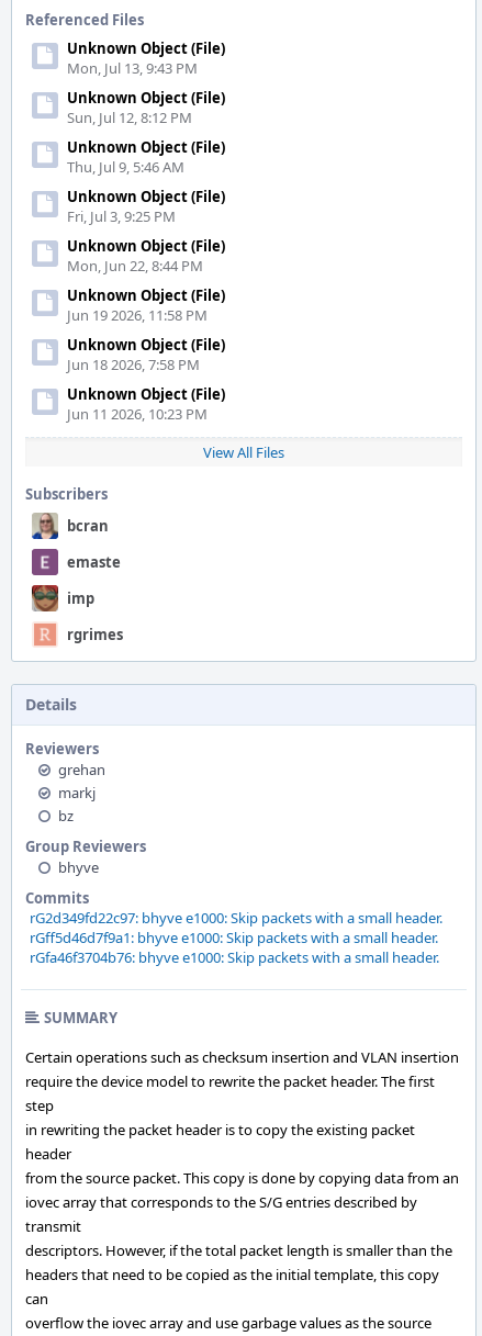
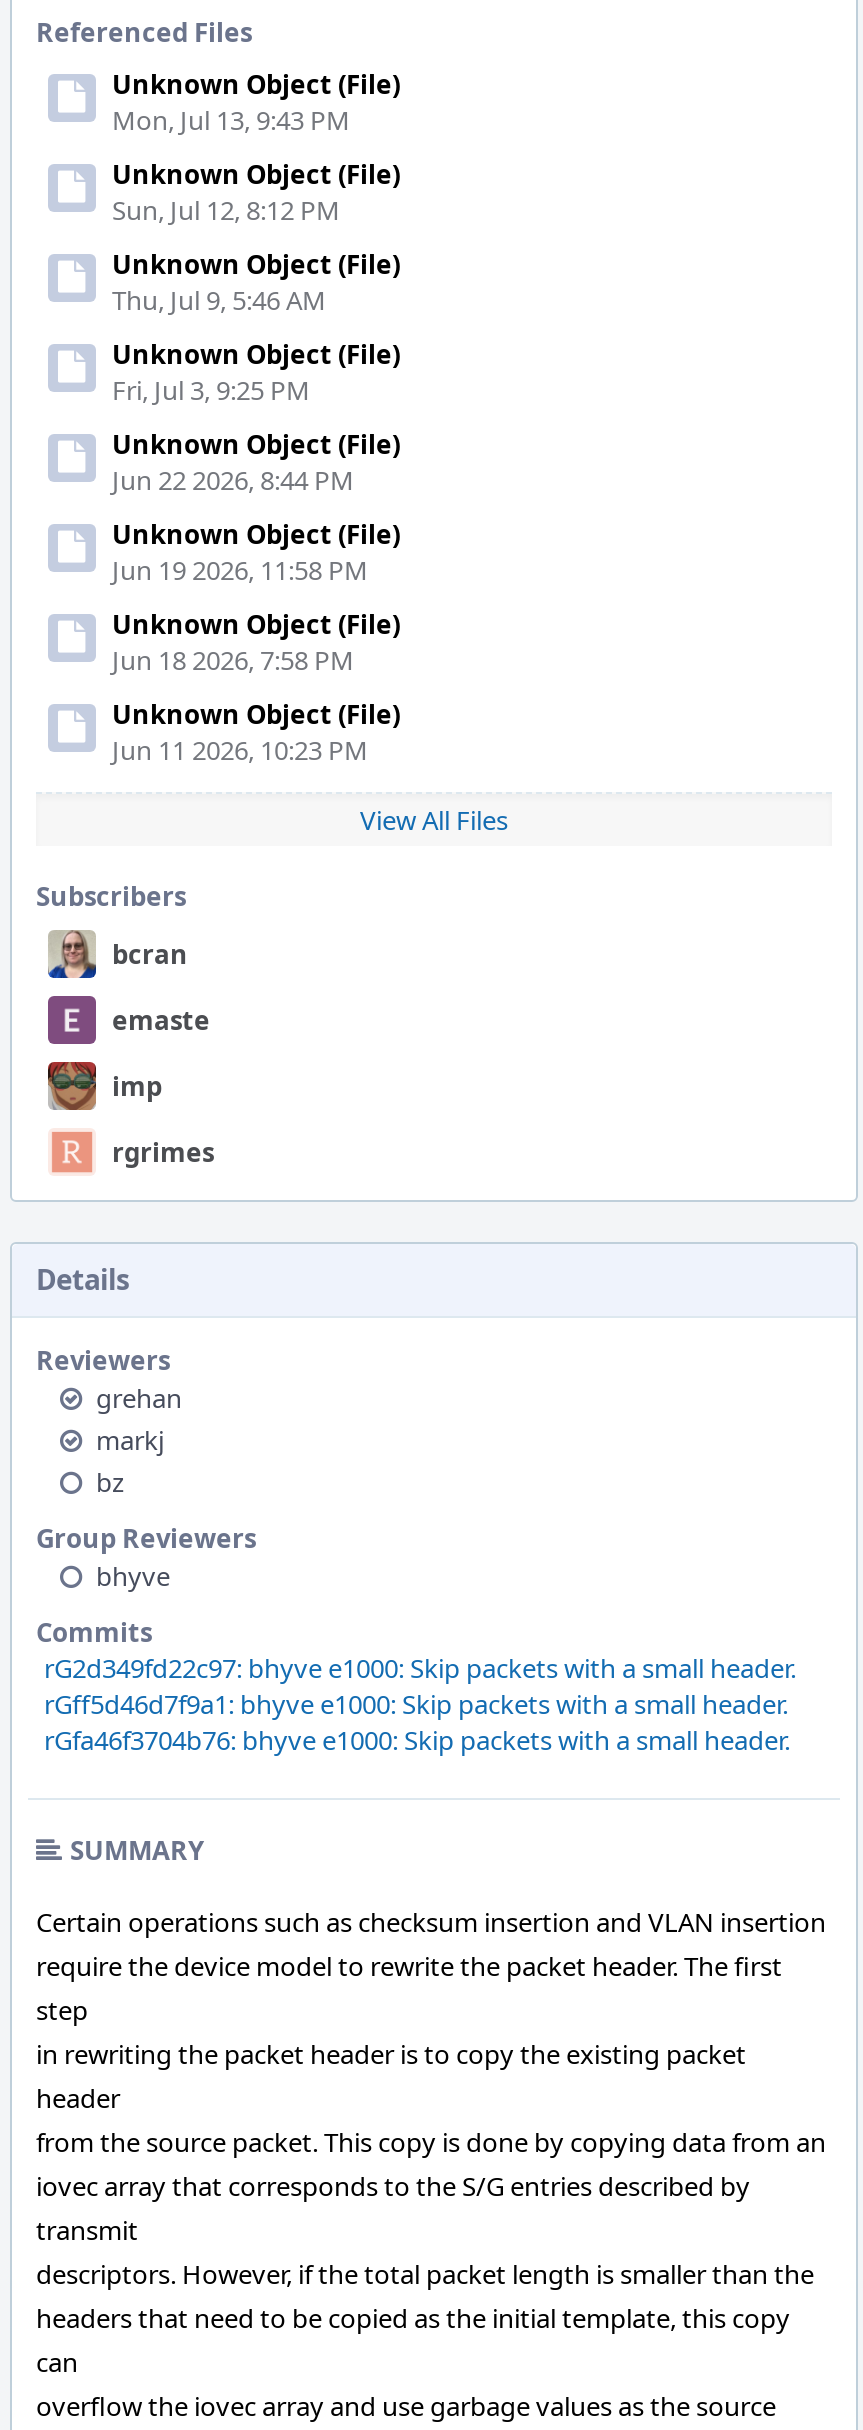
- Mon, Jun 22, 8:44 PM
+ Jun 22 2026, 8:44 PM
